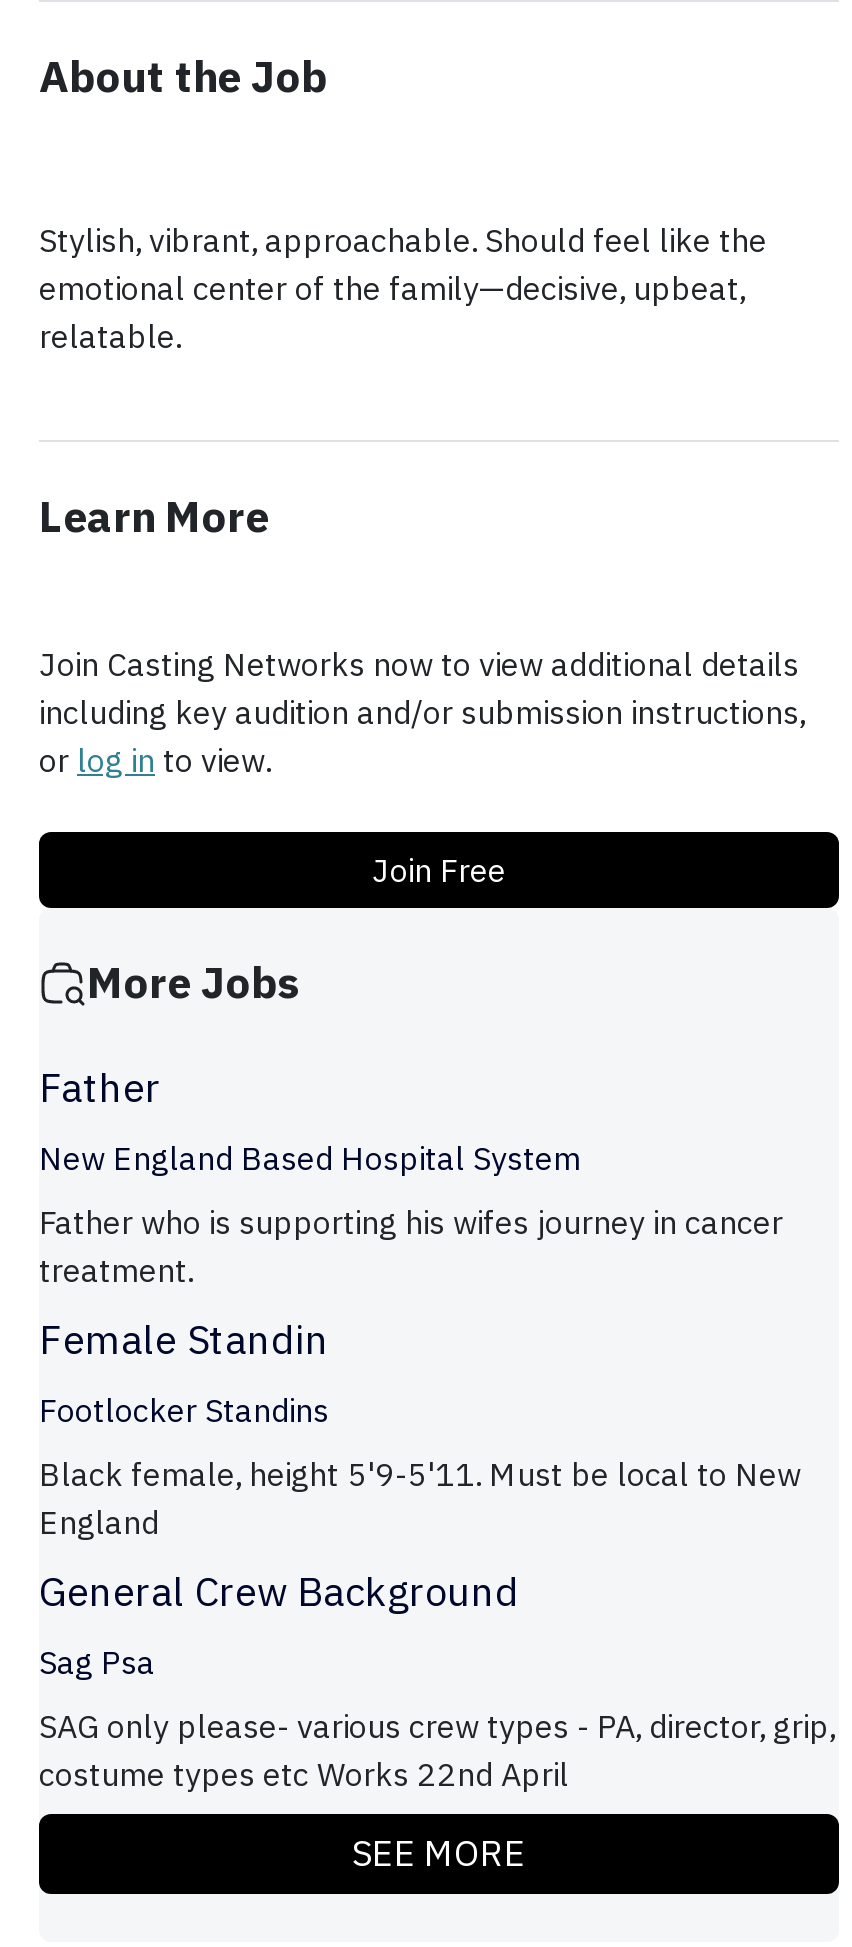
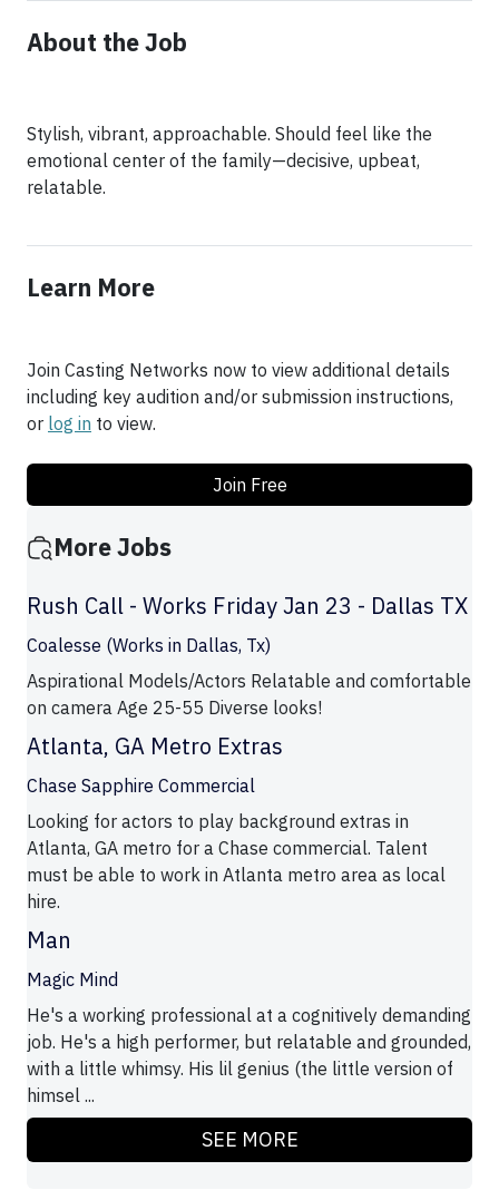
- Father
- New England Based Hospital System
+ Rush Call - Works Friday Jan 23 - Dallas TX
+ Coalesse (Works in Dallas, Tx)

- Father who is supporting his wifes journey in cancer
- treatment.
- Female Standin
- Footlocker Standins
+ Aspirational Models/Actors Relatable and comfortable
+ on camera Age 25-55 Diverse looks!
+ Atlanta, GA Metro Extras
+ Chase Sapphire Commercial

- Black female, height 5'9-5'11. Must be local to New
- England
- General Crew Background
- Sag Psa
+ Looking for actors to play background extras in
+ Atlanta, GA metro for a Chase commercial. Talent
+ must be able to work in Atlanta metro area as local
+ hire.
+ Man
+ Magic Mind

- SAG only please- various crew types - PA, director, grip,
- costume types etc Works 22nd April
+ He's a working professional at a cognitively demanding
+ job. He's a high performer, but relatable and grounded,
+ with a little whimsy. His lil genius (the little version of
+ himsel ...
